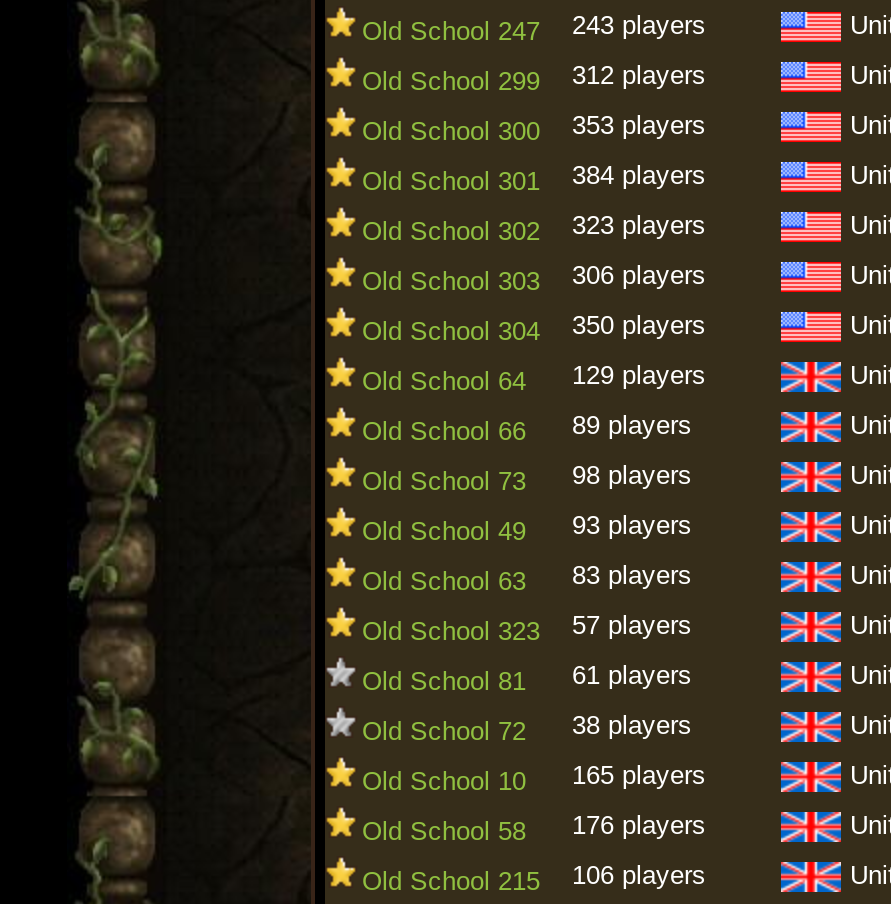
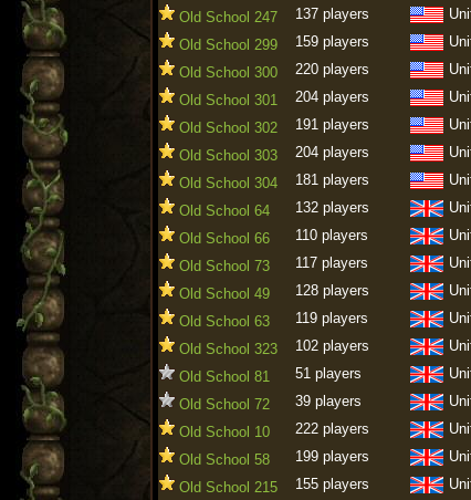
- Old School 247 243 players
+ Old School 247 137 players

- Old School 299 312 players
+ Old School 299 159 players

- Old School 300 353 players
+ Old School 300 220 players

- Old School 301 384 players
+ Old School 301 204 players

- Old School 302 323 players
+ Old School 302 191 players

- Old School 303 306 players
+ Old School 303 204 players

- Old School 304 350 players
+ Old School 304 181 players

- Old School 64 129 players
+ Old School 64 132 players

- Old School 66 89 players
+ Old School 66 110 players

- Old School 73 98 players
+ Old School 73 117 players

- Old School 49 93 players
+ Old School 49 128 players

- Old School 63 83 players
+ Old School 63 119 players

- Old School 323 57 players
+ Old School 323 102 players

- Old School 81 61 players
+ Old School 81 51 players

- Old School 72 38 players
+ Old School 72 39 players

- Old School 10 165 players
+ Old School 10 222 players

- Old School 58 176 players
+ Old School 58 199 players

- Old School 215 106 players
+ Old School 215 155 players
